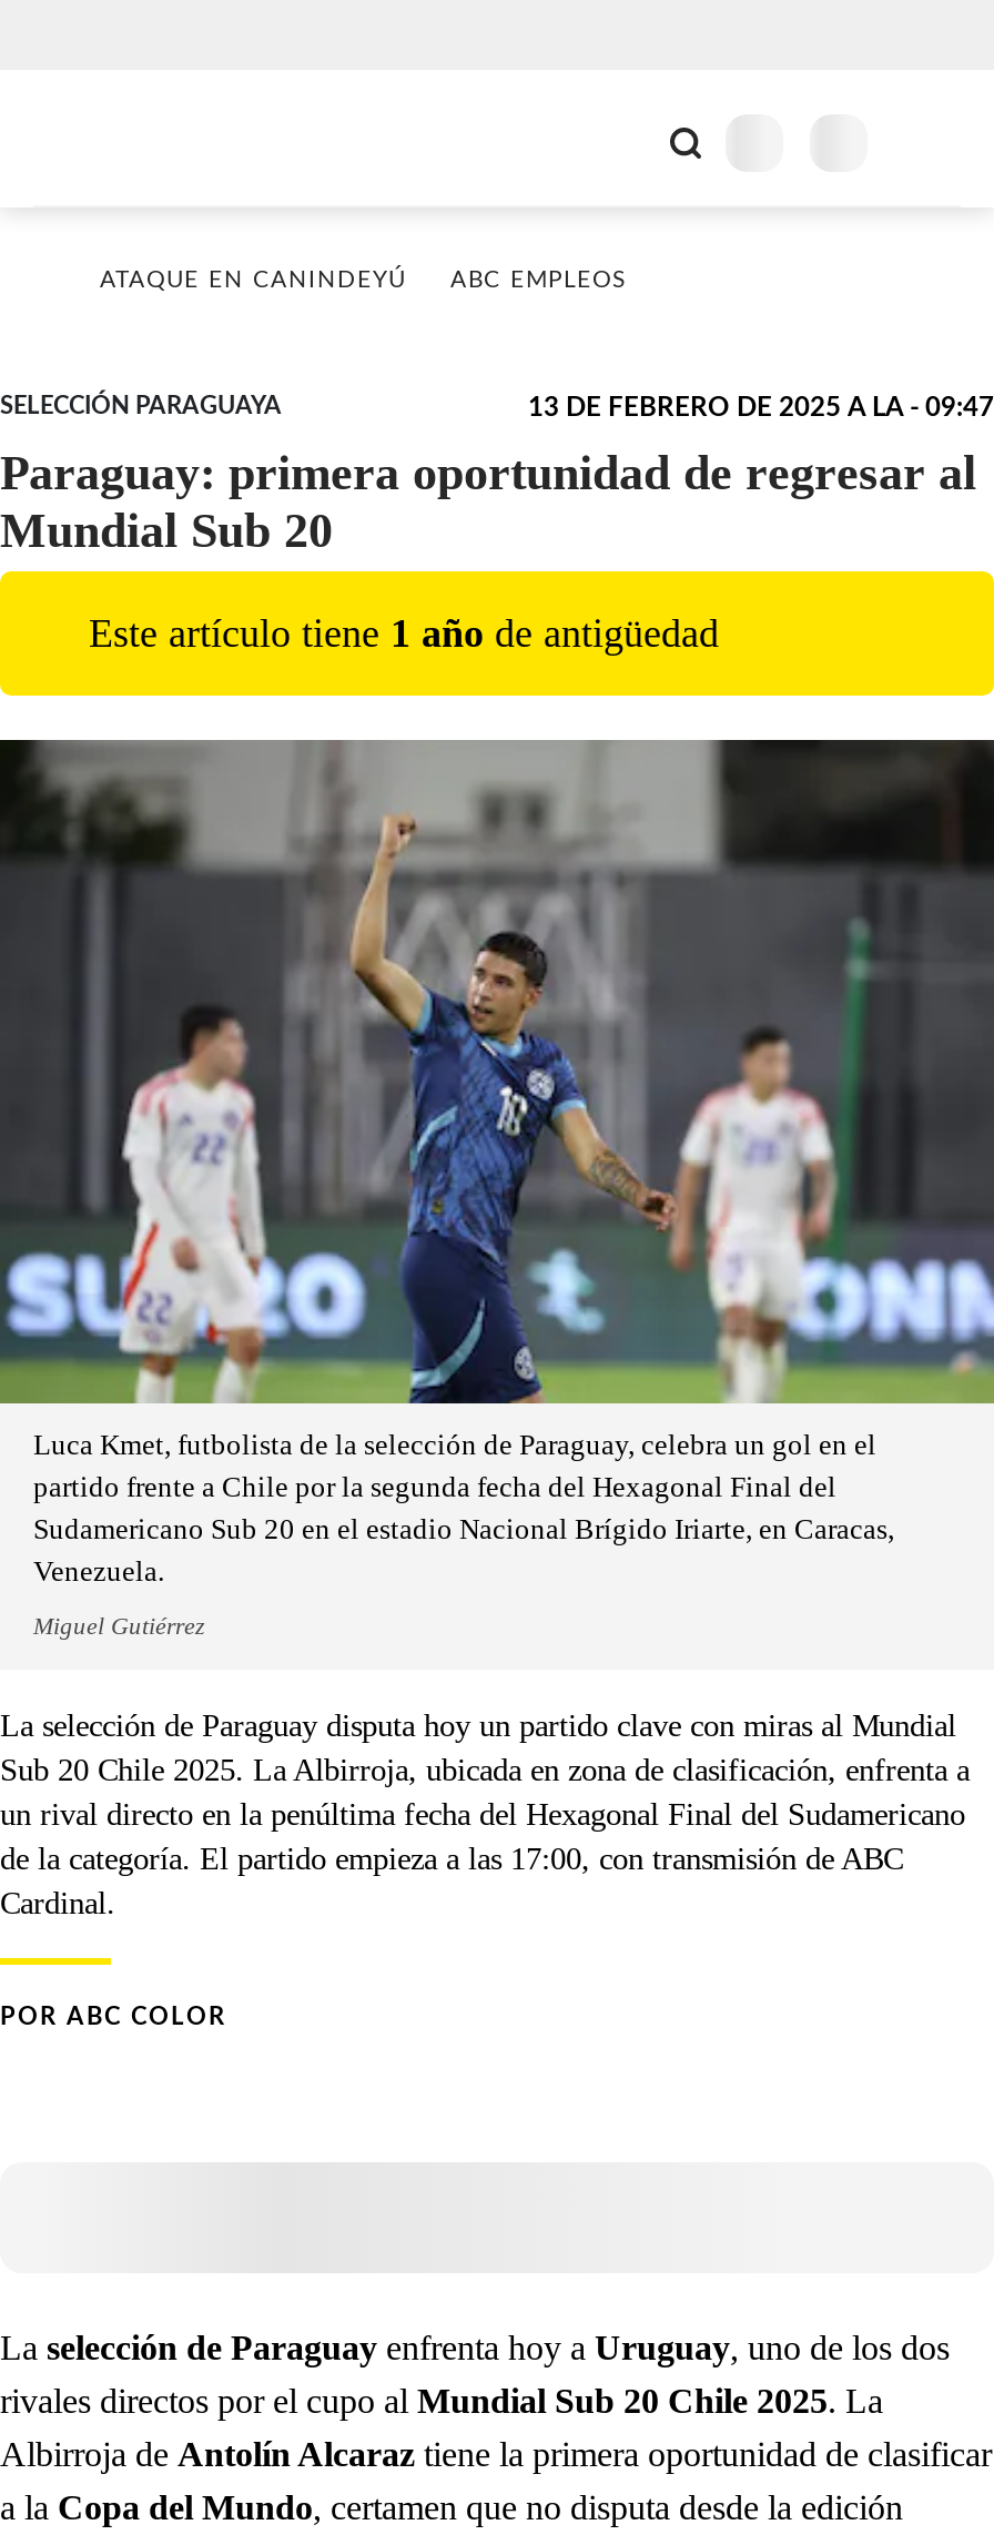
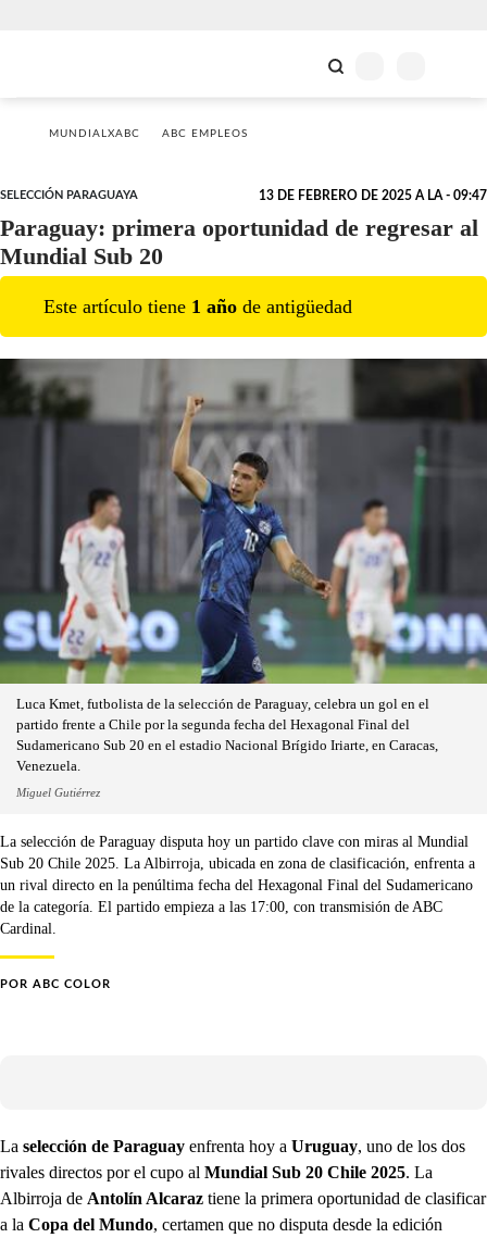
- ATAQUE EN CANINDEYÚ
+ MUNDIALXABC
